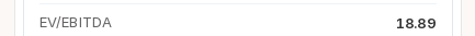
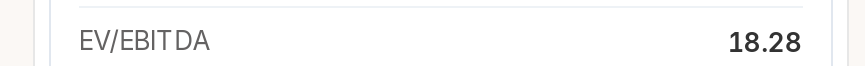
- 18.89
+ 18.28
